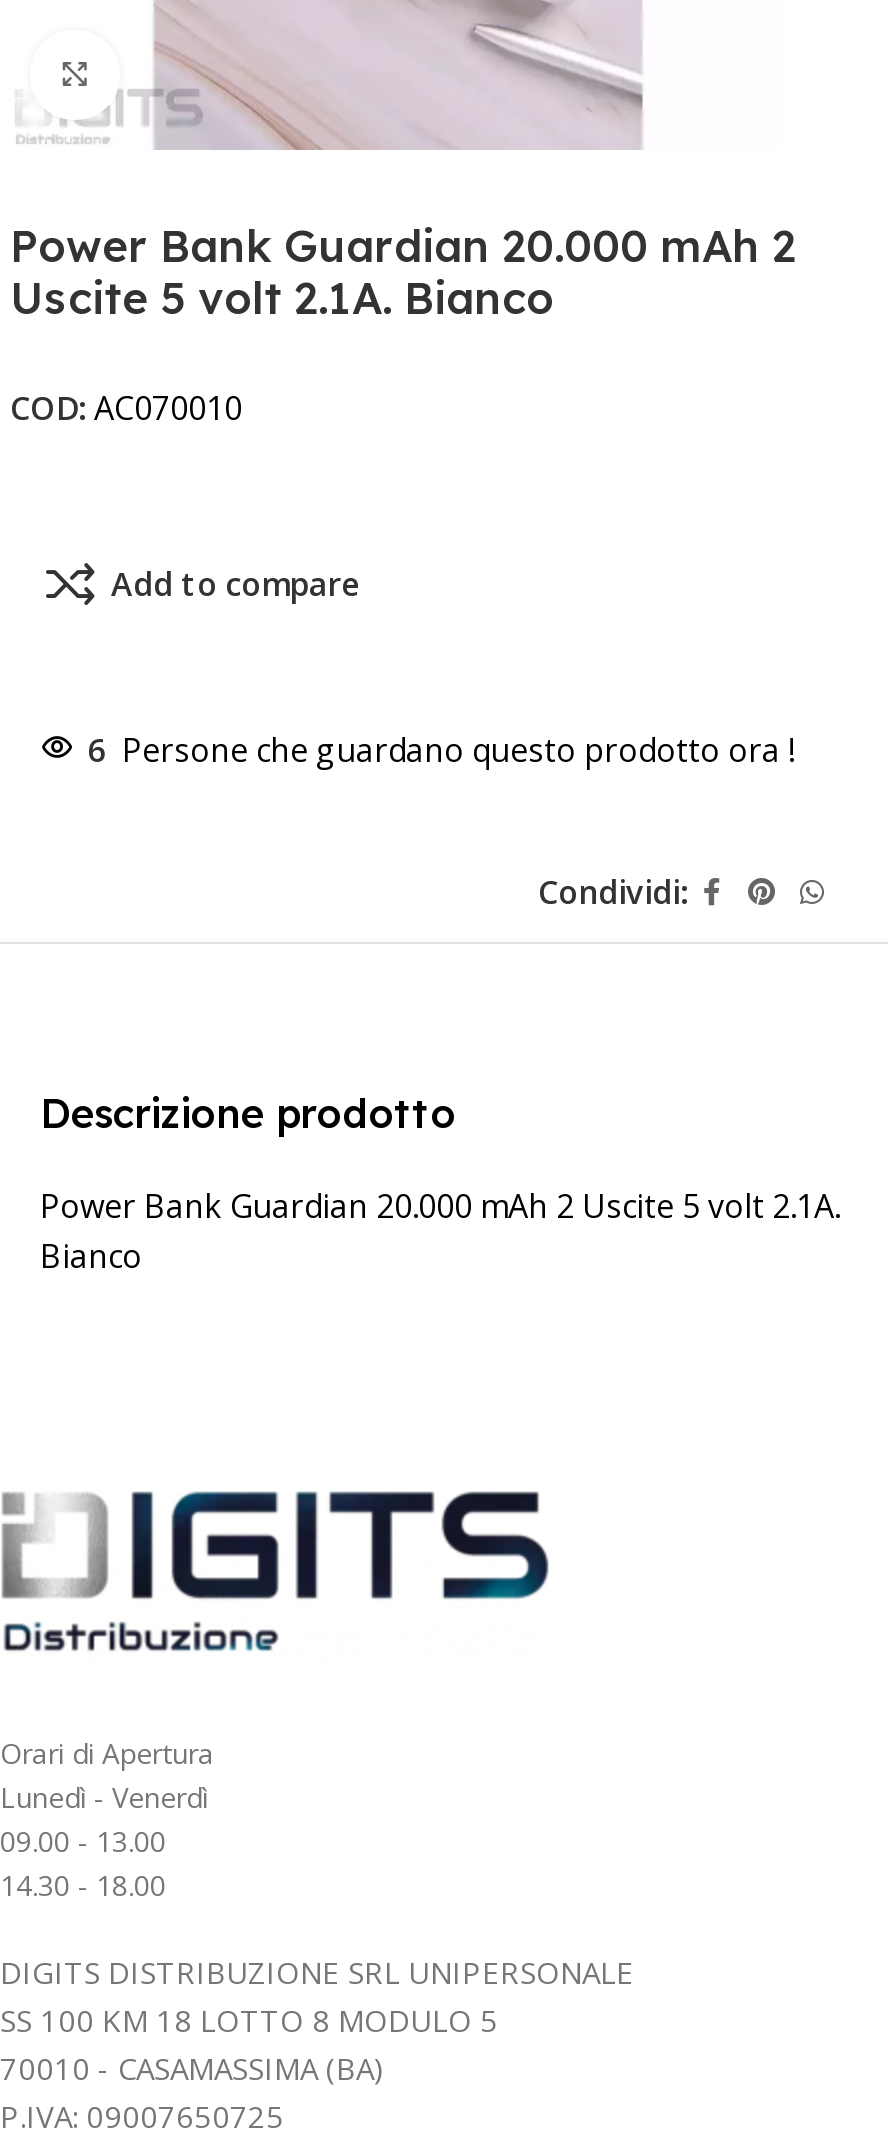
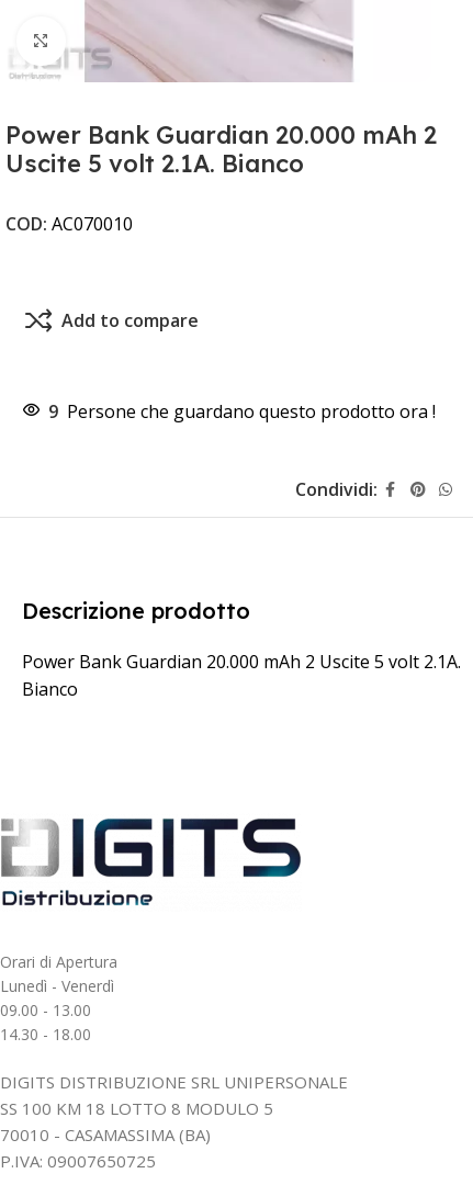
- 6 Persone che guardano questo prodotto ora !
+ 9 Persone che guardano questo prodotto ora !
